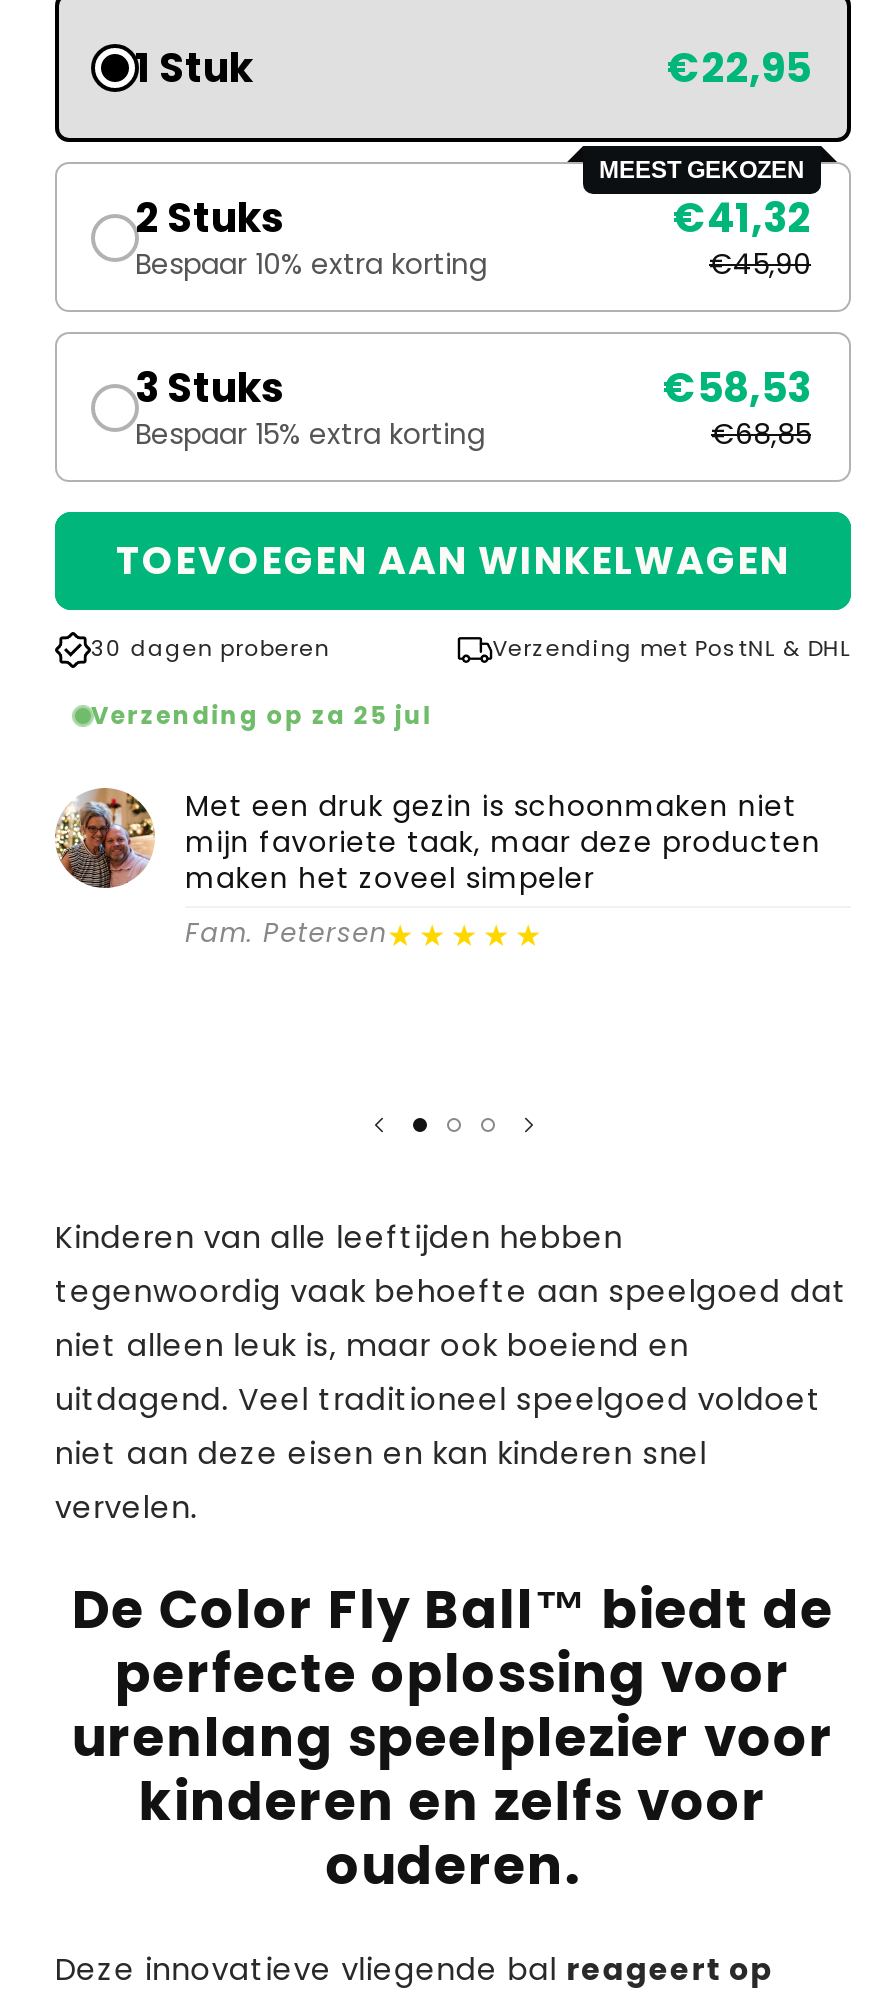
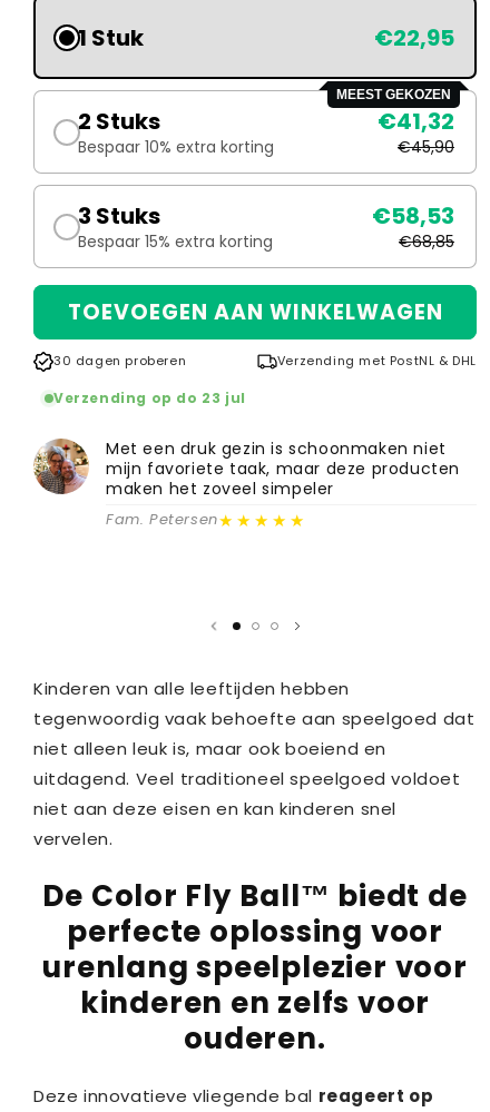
- Verzending op za 25 jul
+ Verzending op do 23 jul
